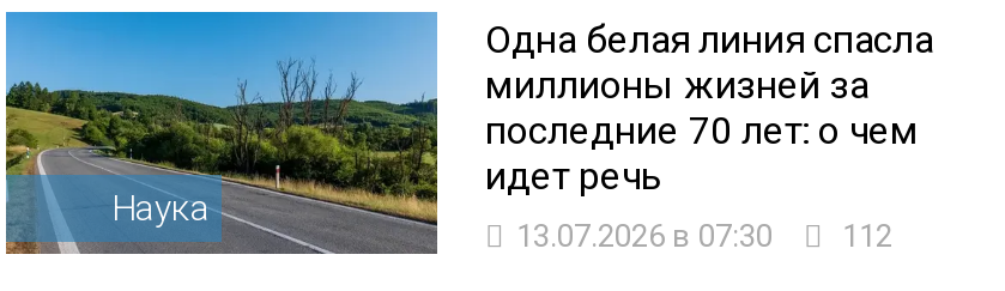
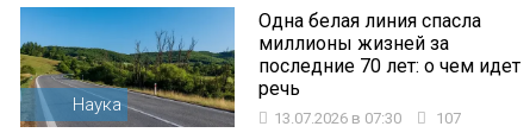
- 13.07.2026 в 07:30 112
+ 13.07.2026 в 07:30 107
